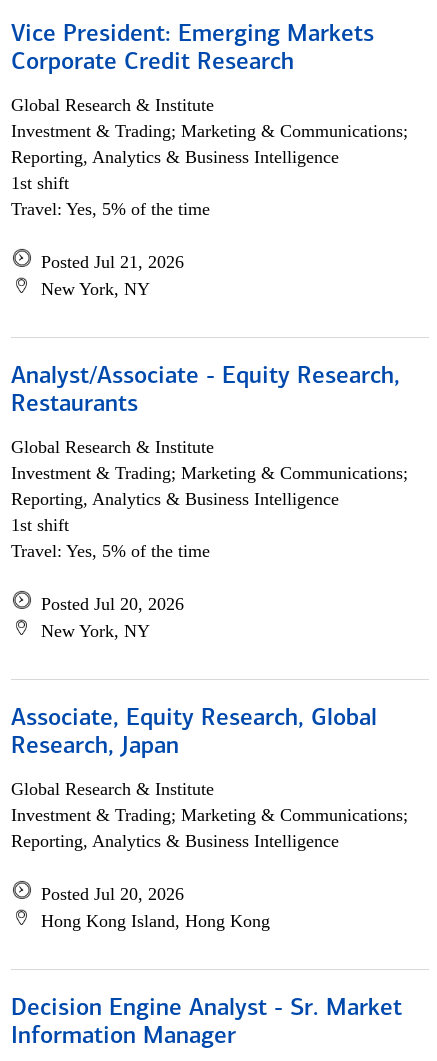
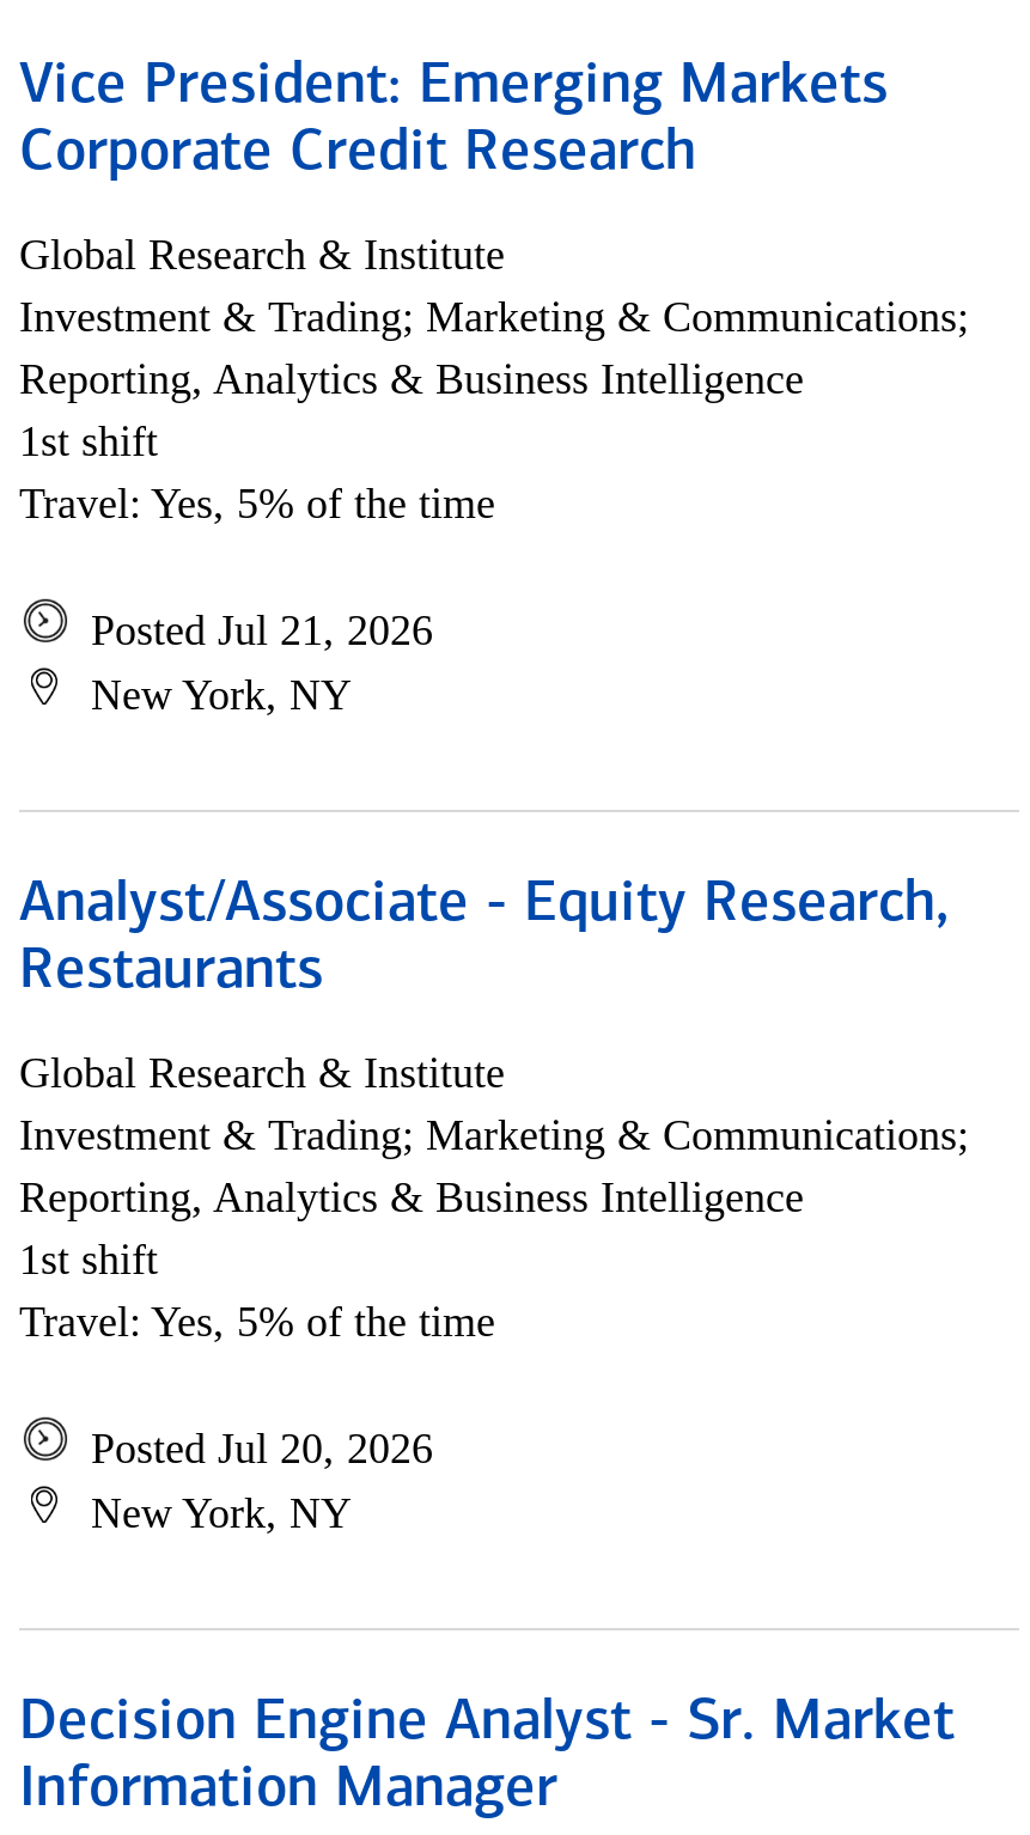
- Associate, Equity Research, Global
- Research, Japan
- Global Research & Institute
- Investment & Trading; Marketing & Communications;
- Reporting, Analytics & Business Intelligence
- Posted Jul 20, 2026
- Hong Kong Island, Hong Kong
